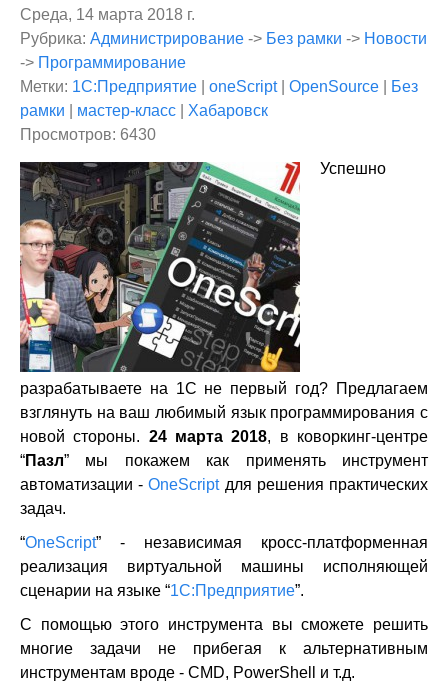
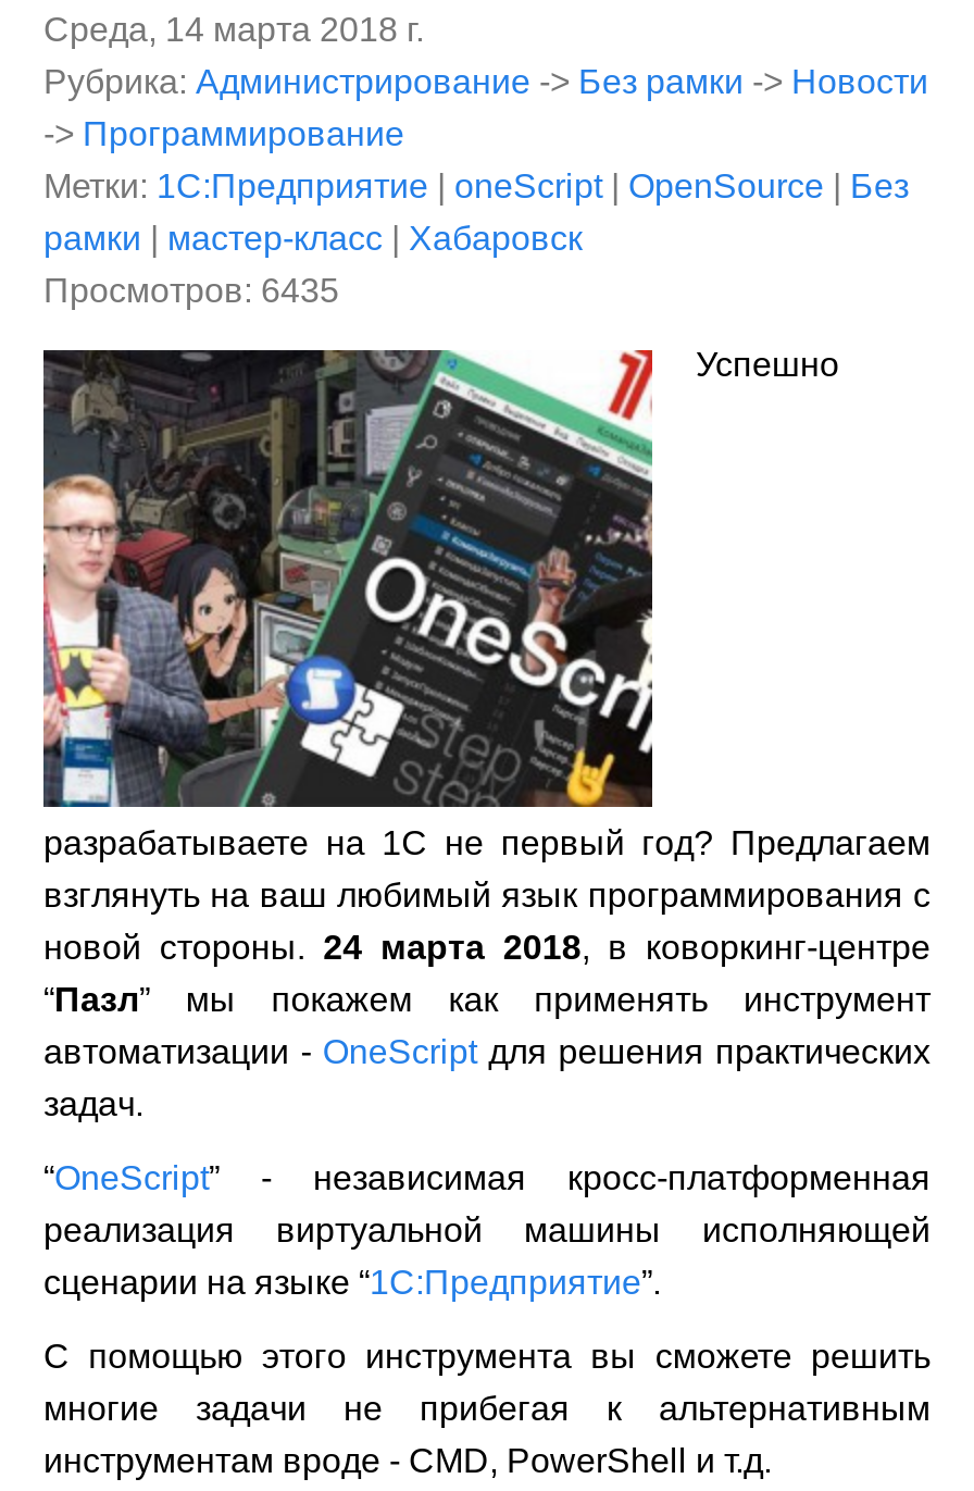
- Просмотров: 6430
+ Просмотров: 6435
